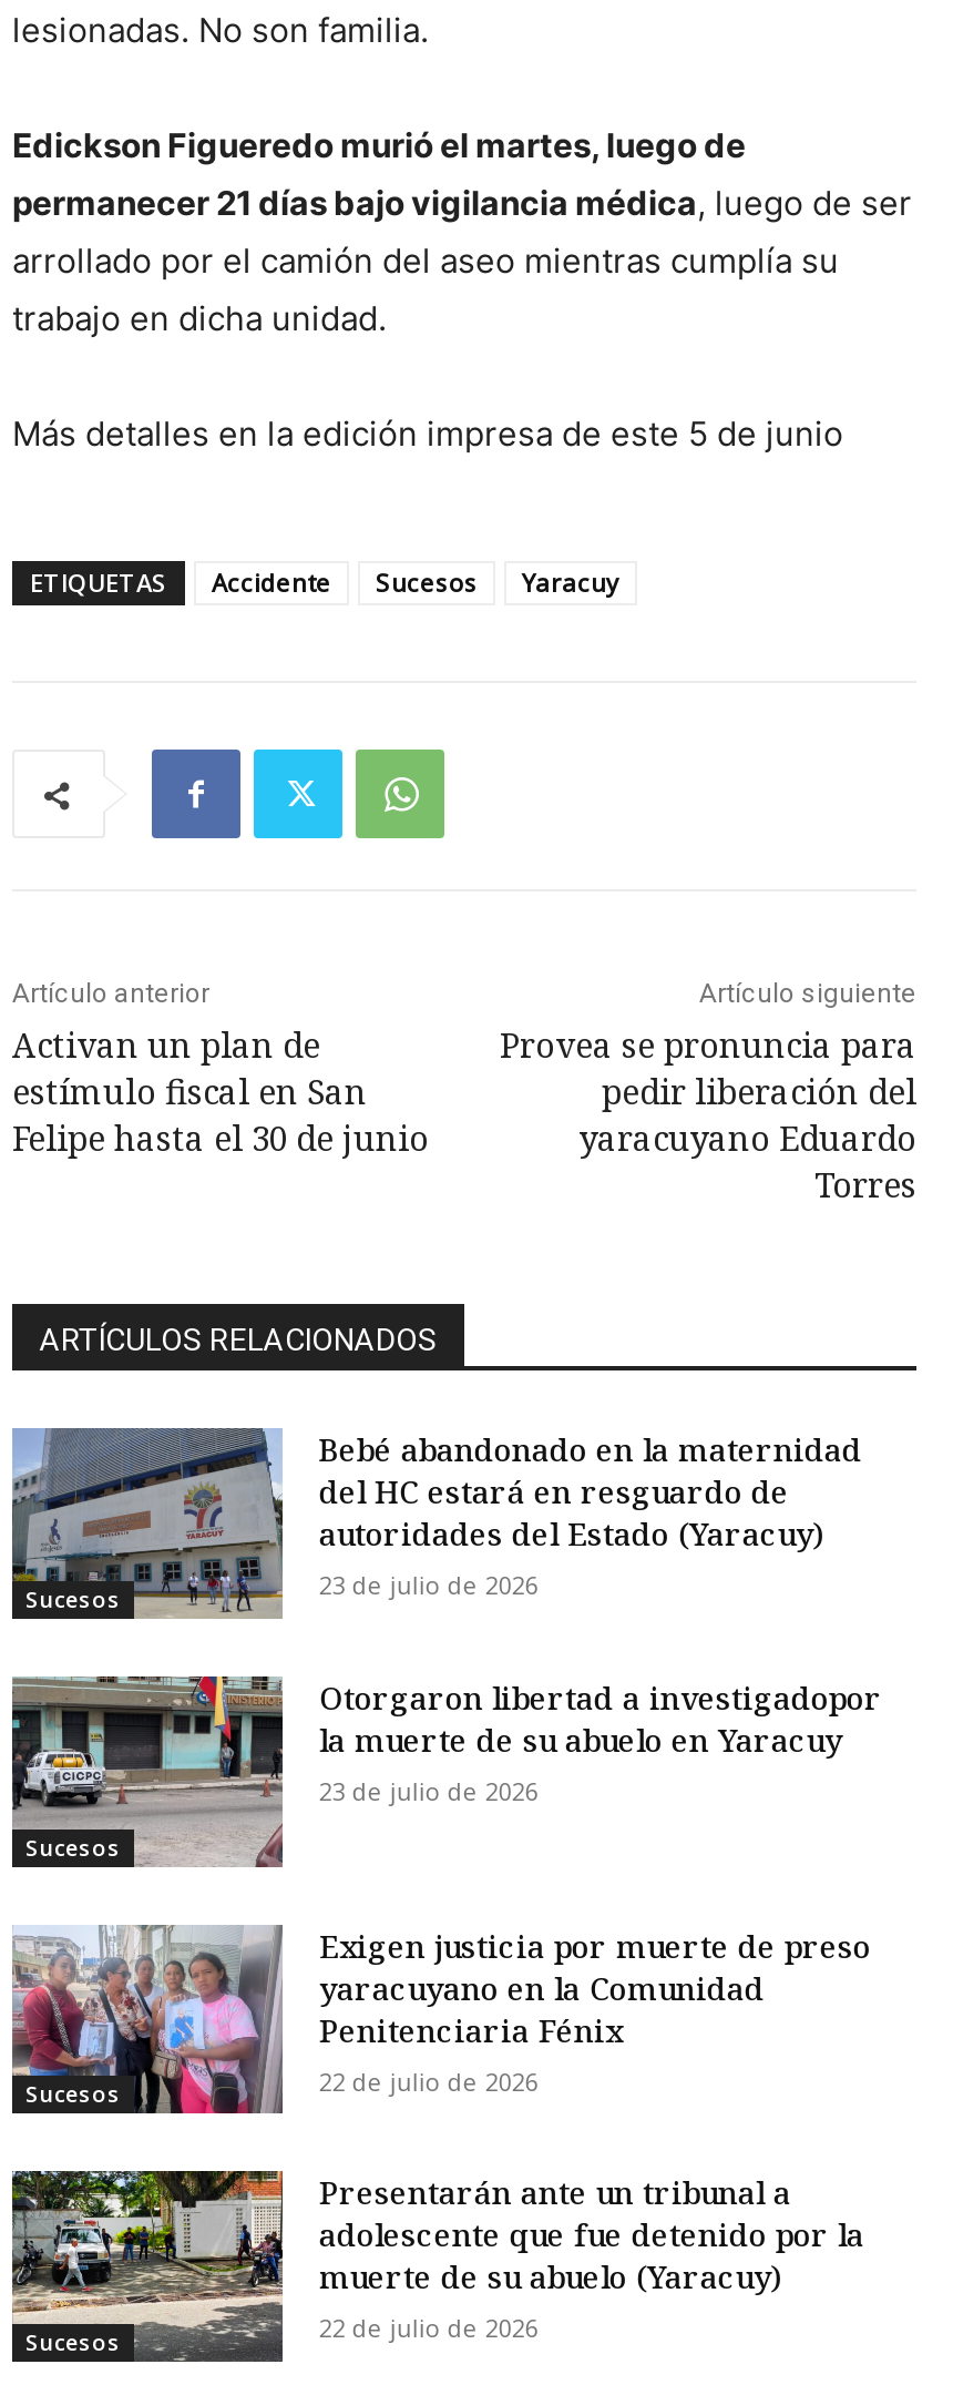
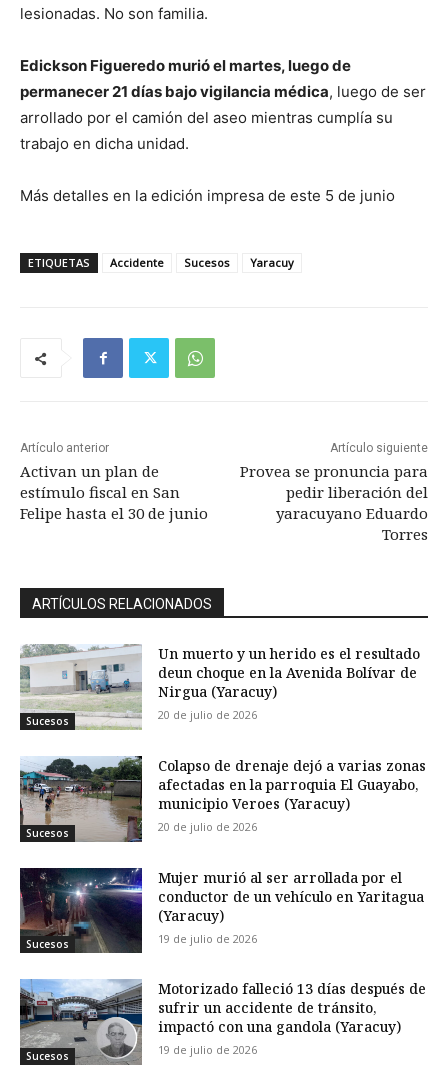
- [image]
- Bebé abandonado en la maternidad
- del HC estará en resguardo de
- autoridades del Estado (Yaracuy)
- 23 de julio de 2026
+ [image]
+ Un muerto y un herido es el resultado
+ deun choque en la Avenida Bolívar de
+ Nirgua (Yaracuy)
+ 20 de julio de 2026

- [image]
- Otorgaron libertad a investigadopor
- la muerte de su abuelo en Yaracuy
- 23 de julio de 2026
+ [image]
+ Colapso de drenaje dejó a varias zonas
+ afectadas en la parroquia El Guayabo,
+ municipio Veroes (Yaracuy)
+ 20 de julio de 2026

- [image]
- Exigen justicia por muerte de preso
- yaracuyano en la Comunidad
- Penitenciaria Fénix
- 22 de julio de 2026
+ [image]
+ Mujer murió al ser arrollada por el
+ conductor de un vehículo en Yaritagua
+ (Yaracuy)
+ 19 de julio de 2026

- [image]
- Presentarán ante un tribunal a
- adolescente que fue detenido por la
- muerte de su abuelo (Yaracuy)
- 22 de julio de 2026
+ [image]
+ Motorizado falleció 13 días después de
+ sufrir un accidente de tránsito,
+ impactó con una gandola (Yaracuy)
+ 19 de julio de 2026
